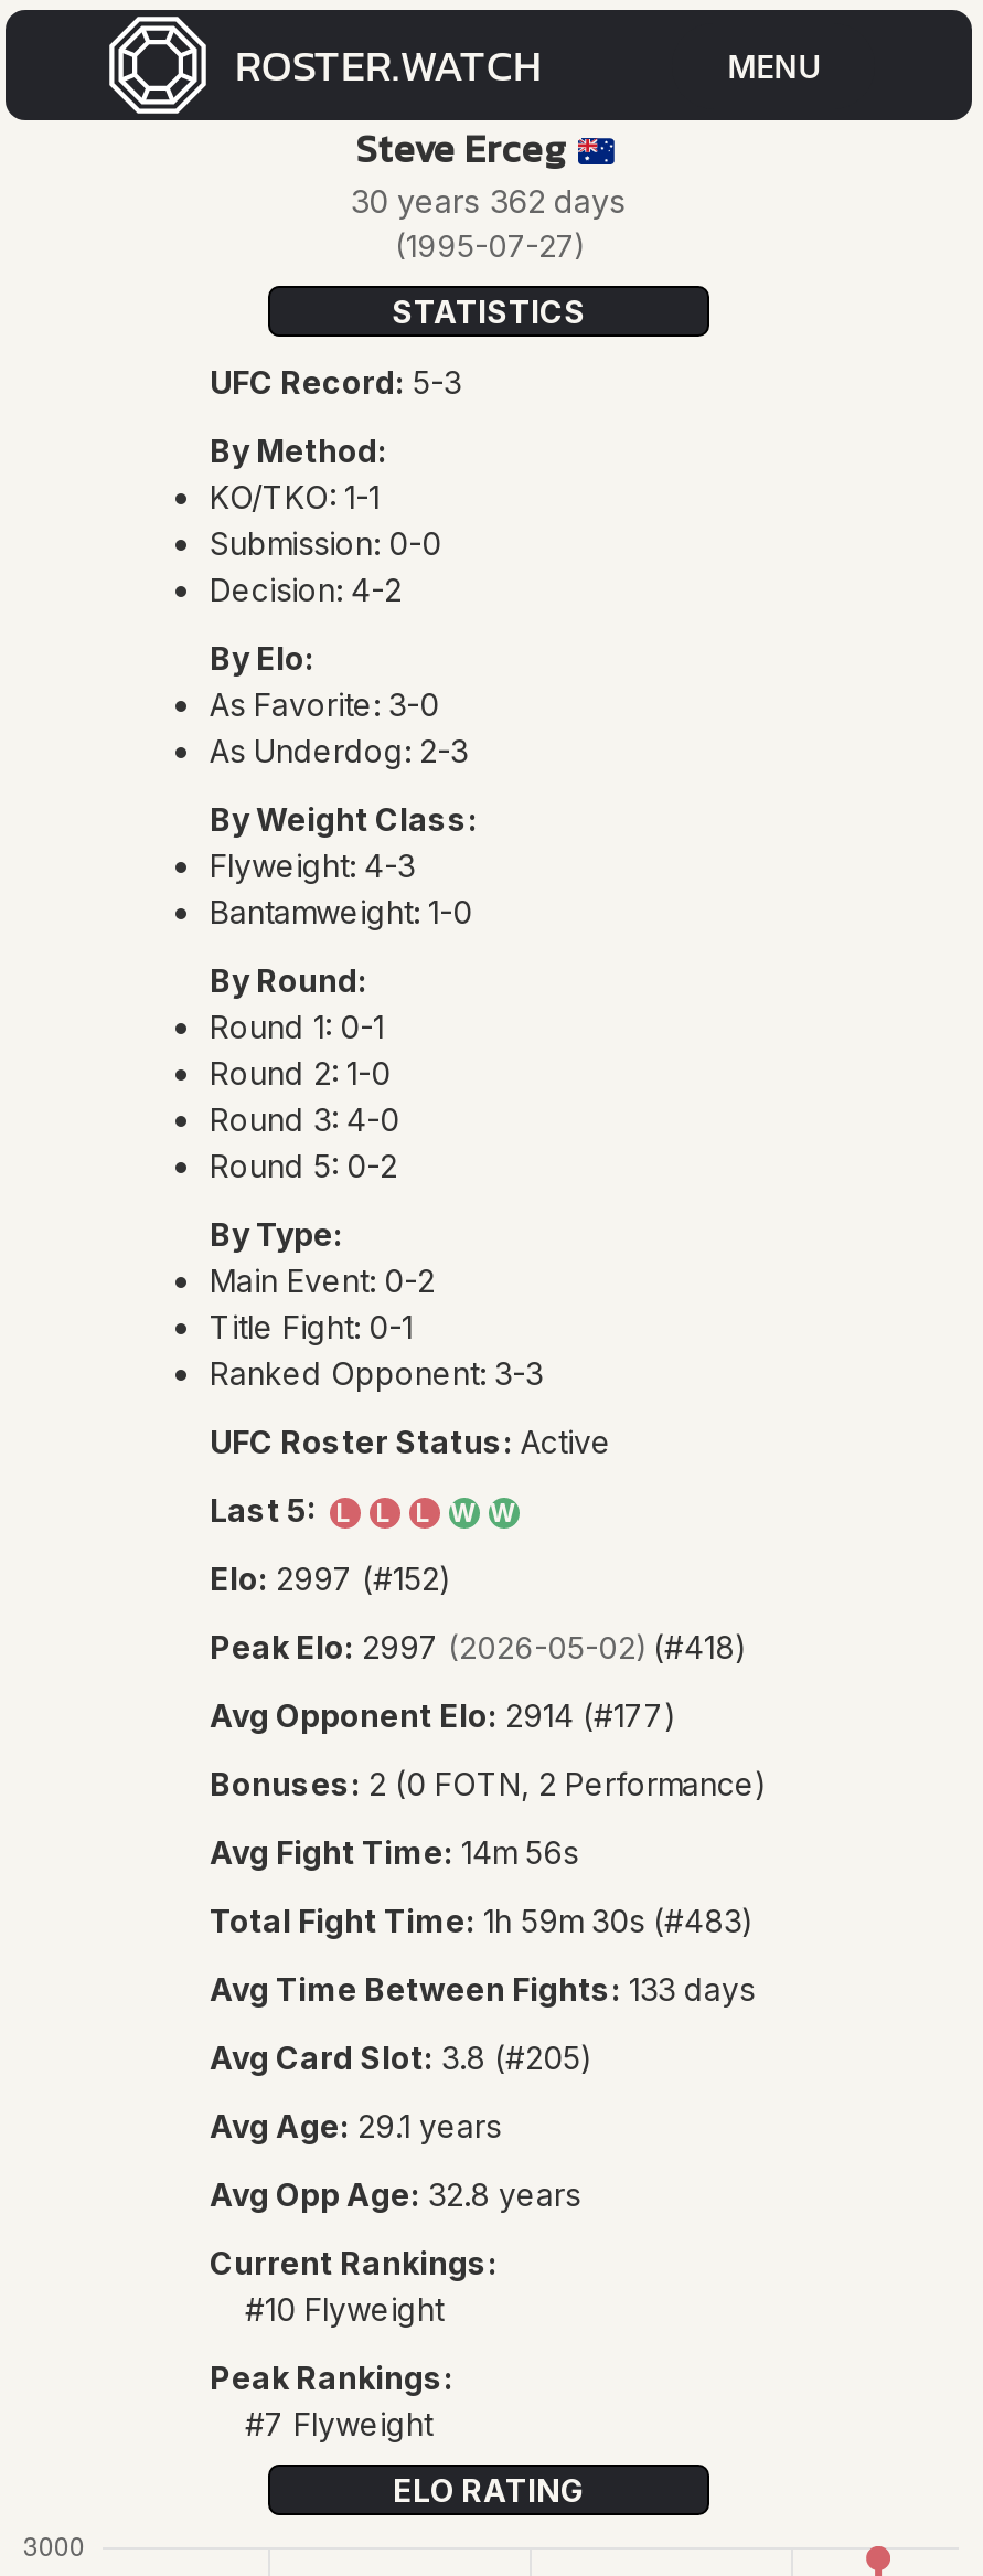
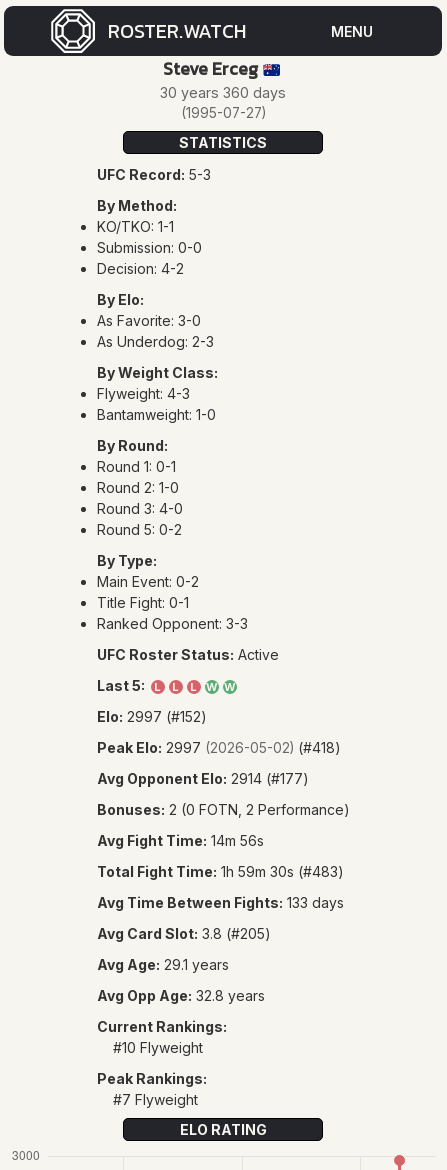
- 30 years 362 days
+ 30 years 360 days
